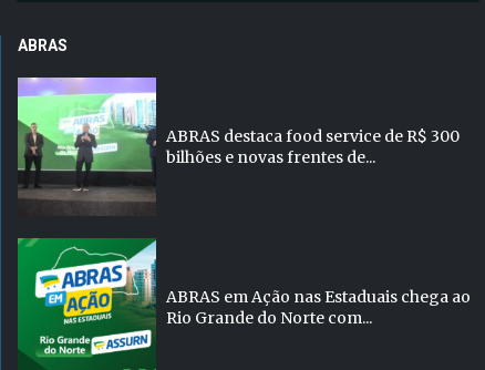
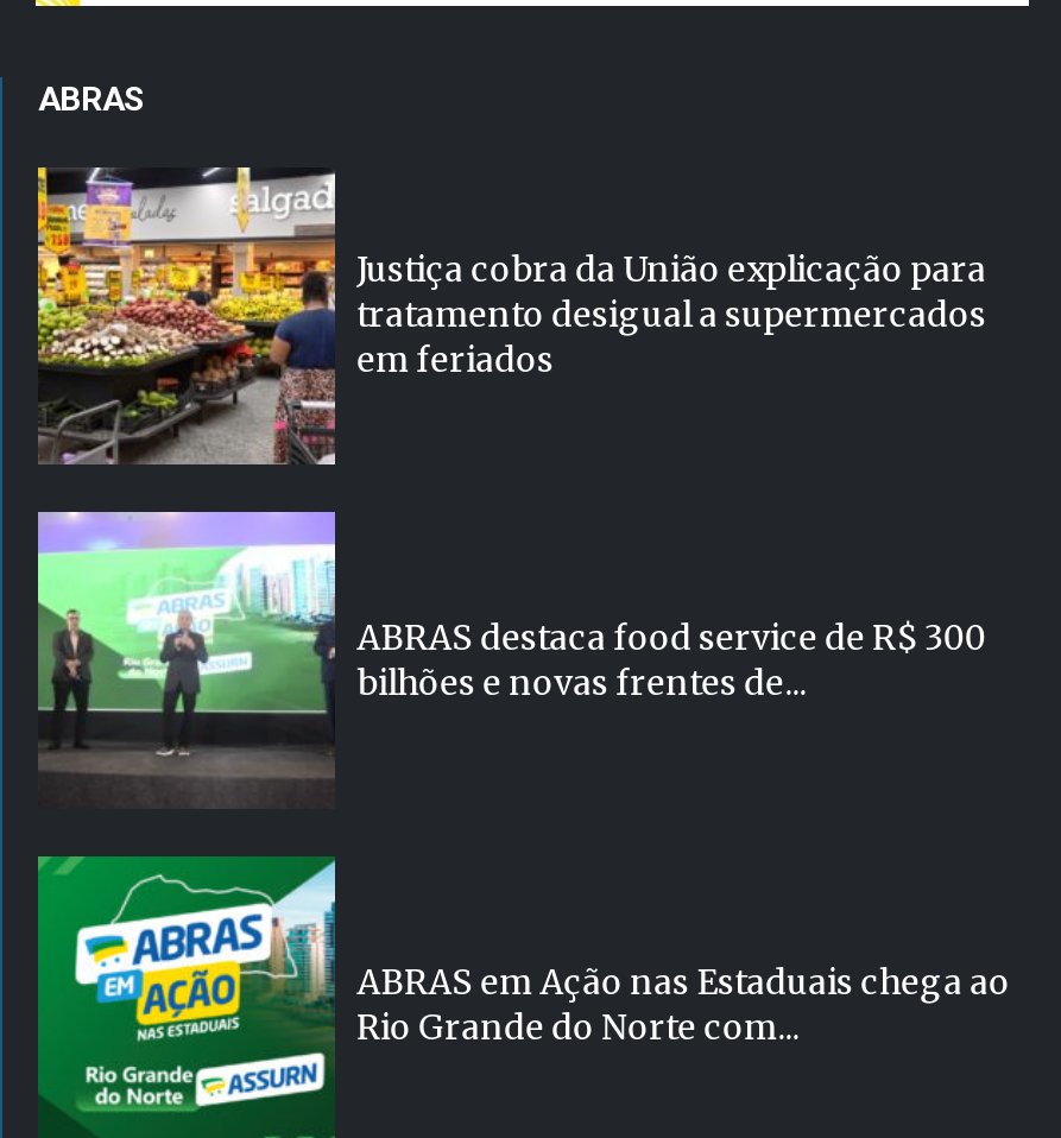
+ [image]
+ Justiça cobra da União explicação para
+ tratamento desigual a supermercados
+ em feriados
